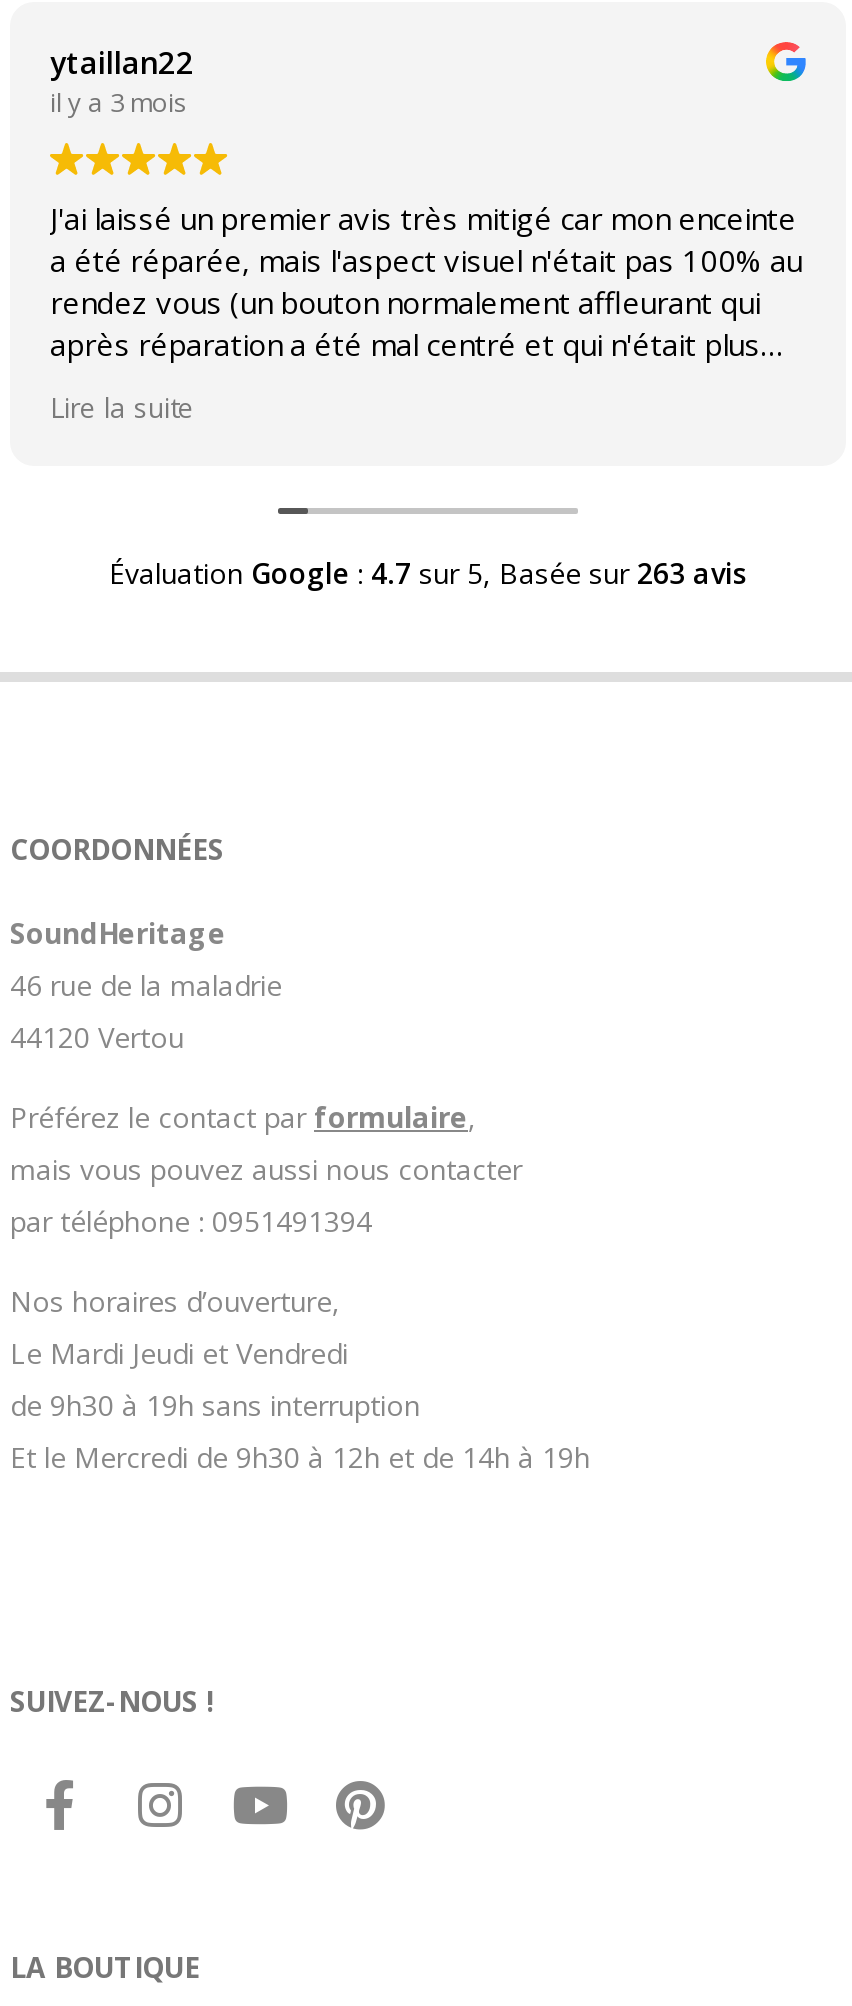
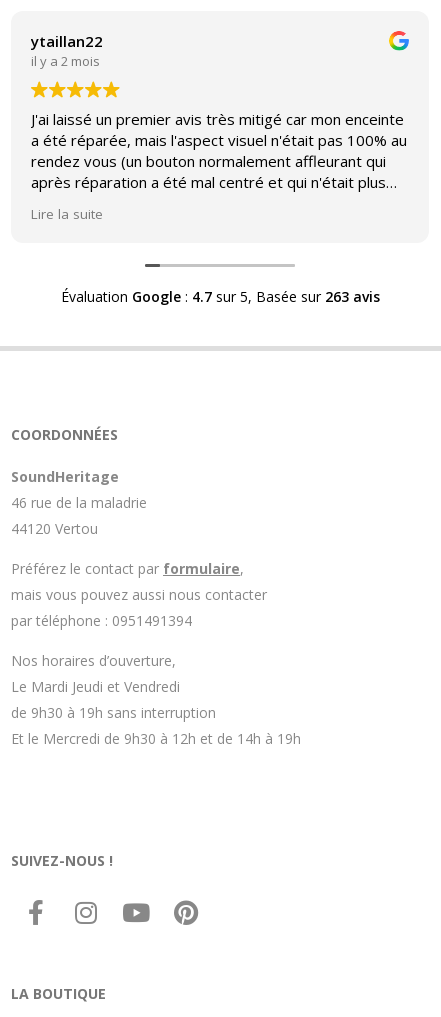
- il y a 3 mois
+ il y a 2 mois
